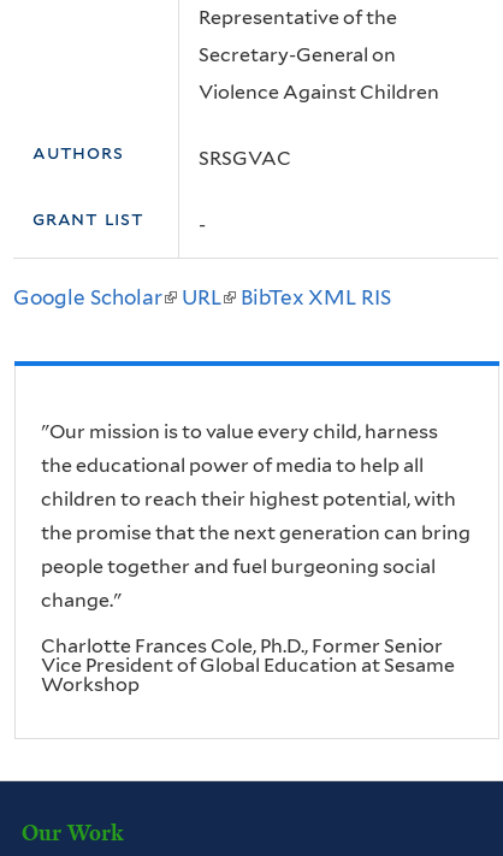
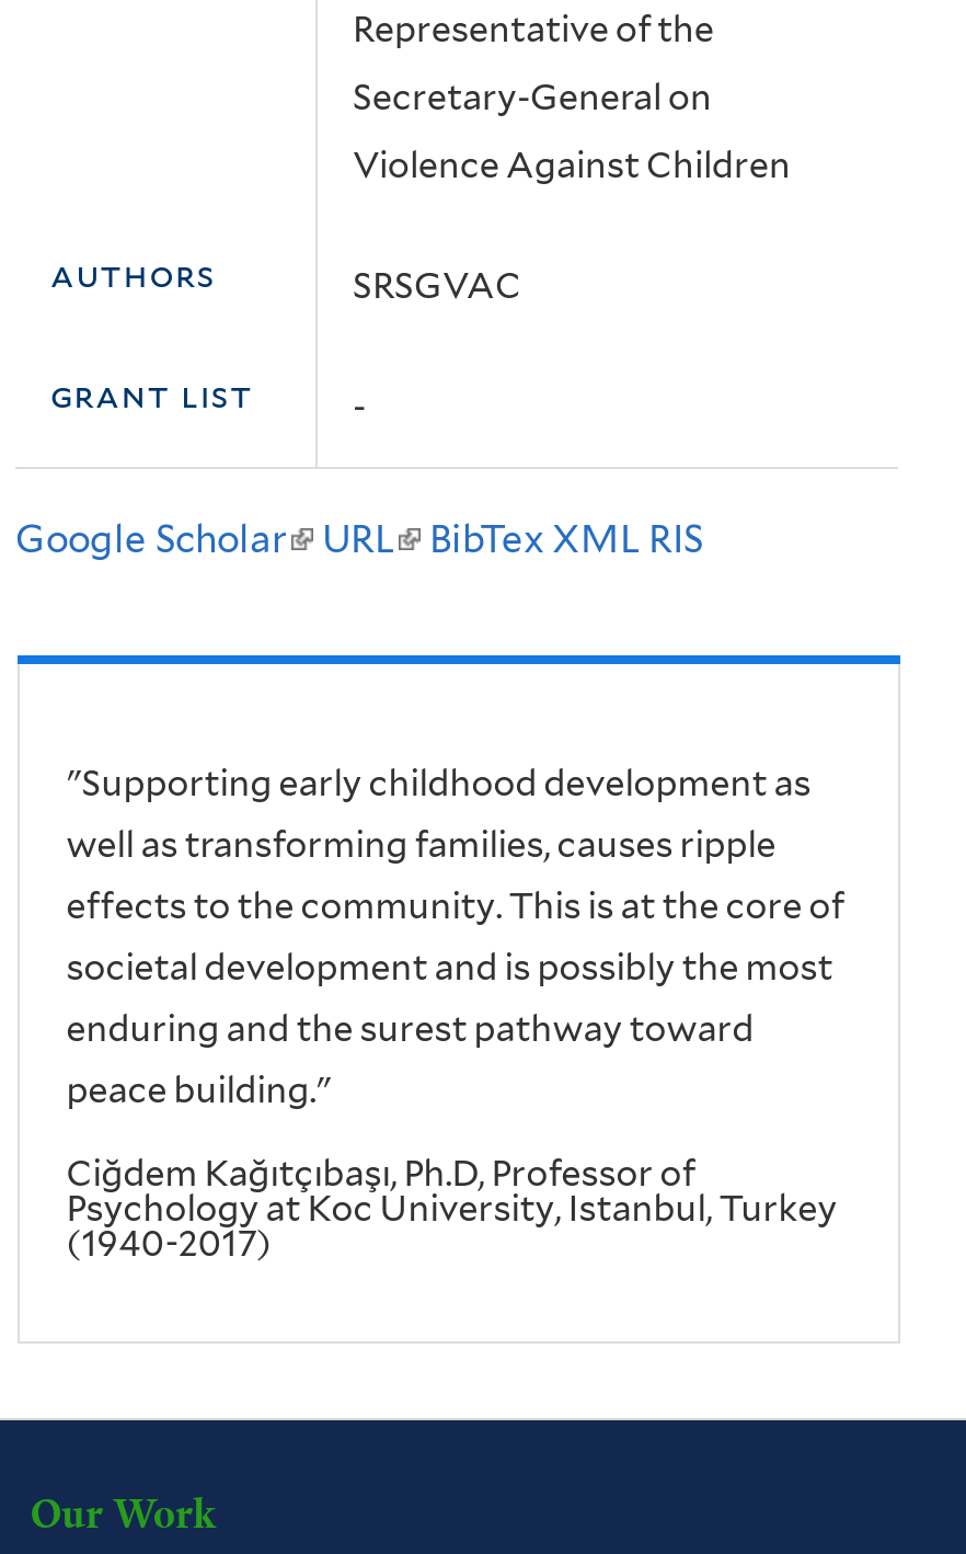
- "Our mission is to value every child, harness
+ "Supporting early childhood development as

- the educational power of media to help all
+ well as transforming families, causes ripple

- children to reach their highest potential, with
+ effects to the community. This is at the core of

- the promise that the next generation can bring
+ societal development and is possibly the most

- people together and fuel burgeoning social
+ enduring and the surest pathway toward

- change."
+ peace building."

- Charlotte Frances Cole, Ph.D., Former Senior
- Vice President of Global Education at Sesame
- Workshop
+ Ciğdem Kağıtçıbaşı, Ph.D, Professor of
+ Psychology at Koc University, Istanbul, Turkey
+ (1940-2017)
